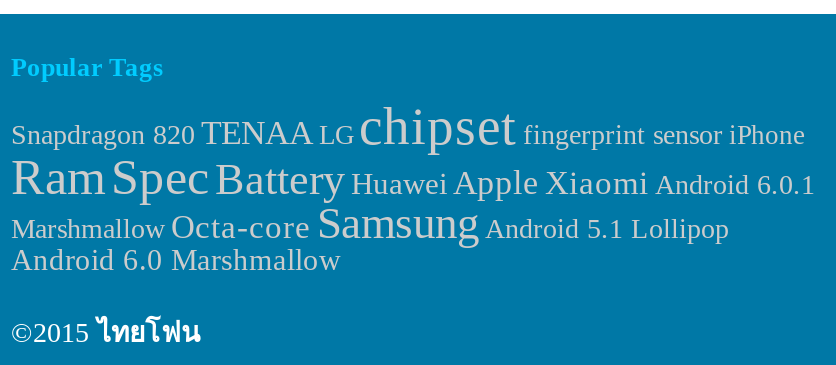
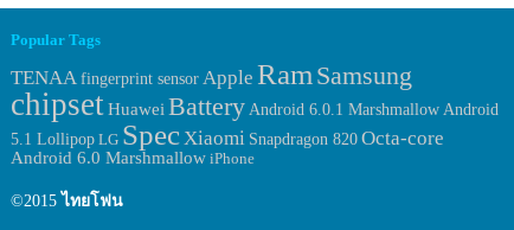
- Snapdragon 820 TENAA LG chipset fingerprint sensor iPhone
- Ram Spec Battery Huawei Apple Xiaomi Android 6.0.1
- Marshmallow Octa-core Samsung Android 5.1 Lollipop
- Android 6.0 Marshmallow
+ TENAA fingerprint sensor Apple Ram Samsung
+ chipset Huawei Battery Android 6.0.1 Marshmallow Android
+ 5.1 Lollipop LG Spec Xiaomi Snapdragon 820 Octa-core
+ Android 6.0 Marshmallow iPhone
